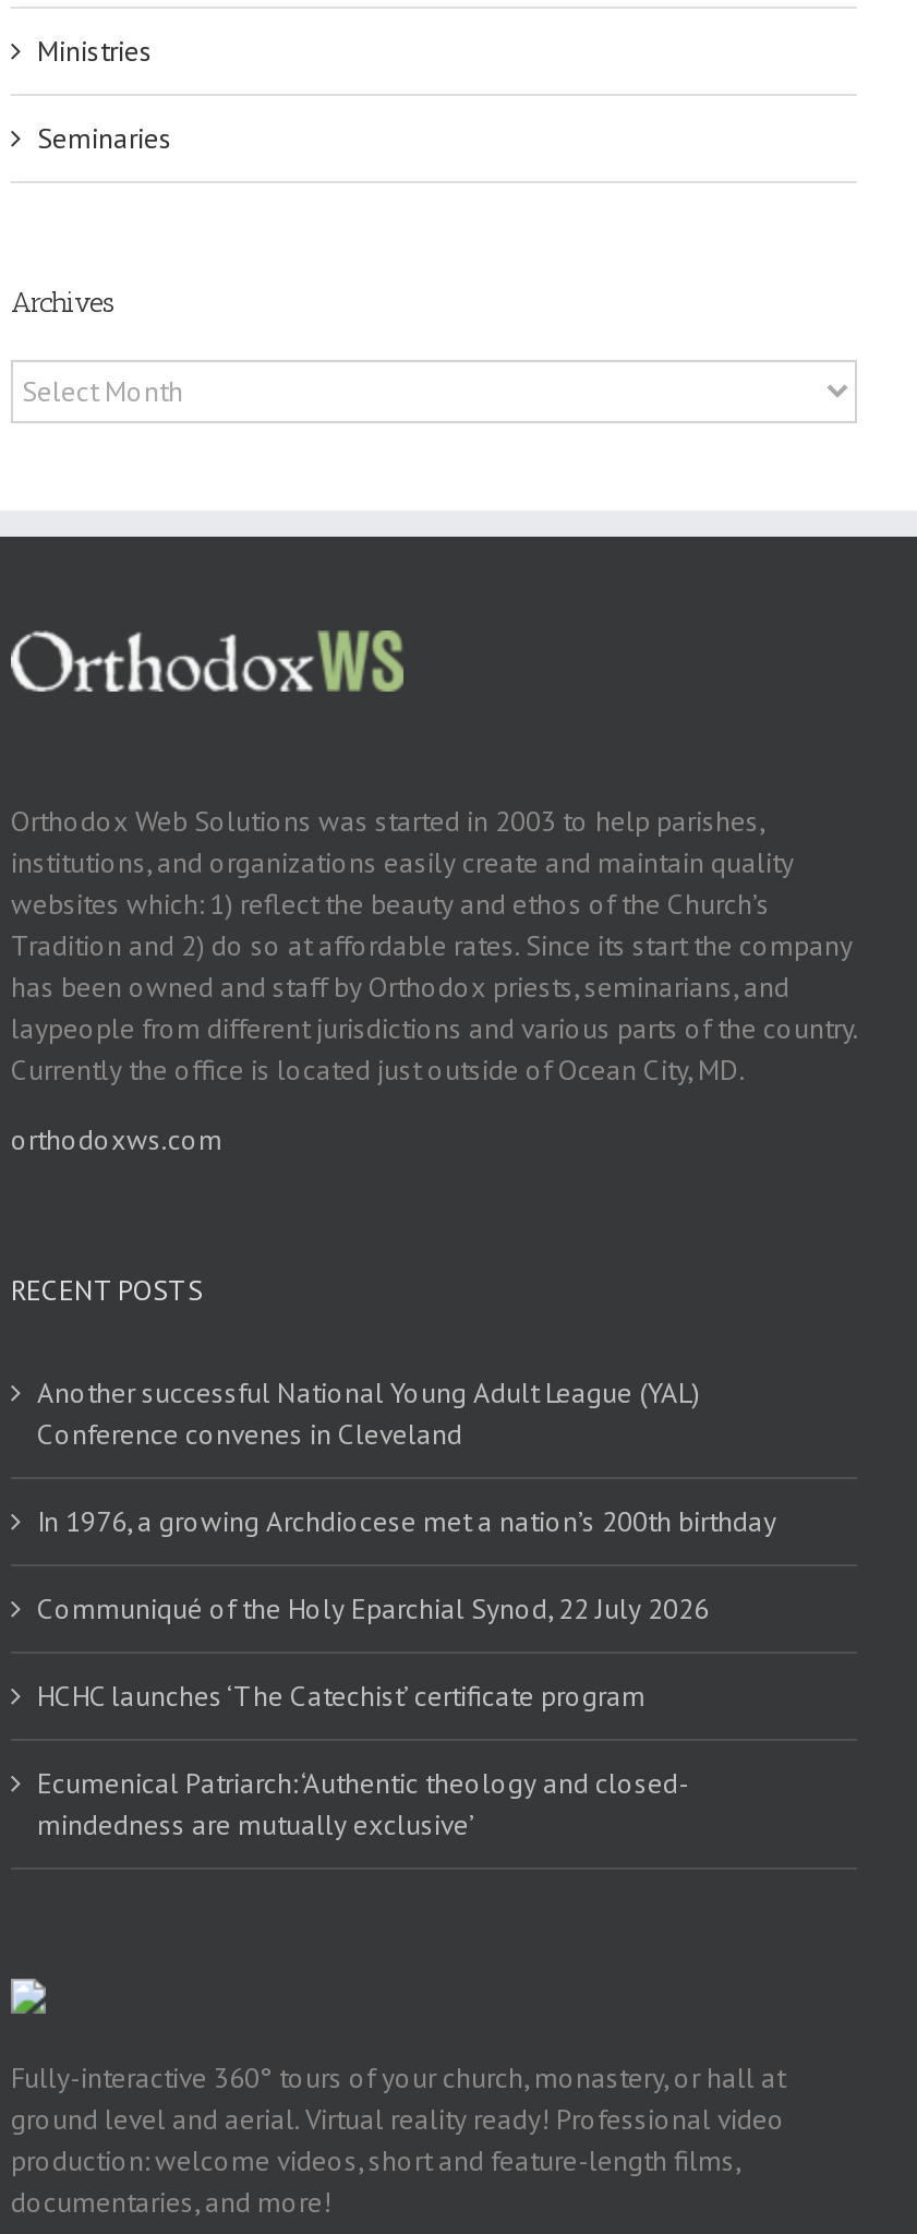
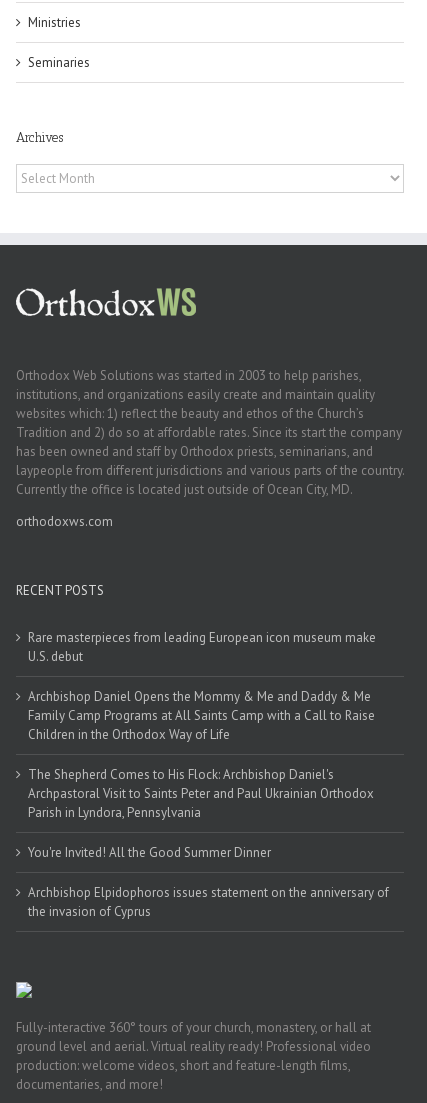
- Another successful National Young Adult League (YAL)
- Conference convenes in Cleveland
+ Rare masterpieces from leading European icon museum make
+ U.S. debut

- In 1976, a growing Archdiocese met a nation’s 200th birthday
+ Archbishop Daniel Opens the Mommy & Me and Daddy & Me
+ Family Camp Programs at All Saints Camp with a Call to Raise
+ Children in the Orthodox Way of Life

- Communiqué of the Holy Eparchial Synod, 22 July 2026
+ The Shepherd Comes to His Flock: Archbishop Daniel's
+ Archpastoral Visit to Saints Peter and Paul Ukrainian Orthodox
+ Parish in Lyndora, Pennsylvania

- HCHC launches ‘The Catechist’ certificate program
+ You're Invited! All the Good Summer Dinner

- Ecumenical Patriarch: ‘Authentic theology and closed-
- mindedness are mutually exclusive’
+ Archbishop Elpidophoros issues statement on the anniversary of
+ the invasion of Cyprus
